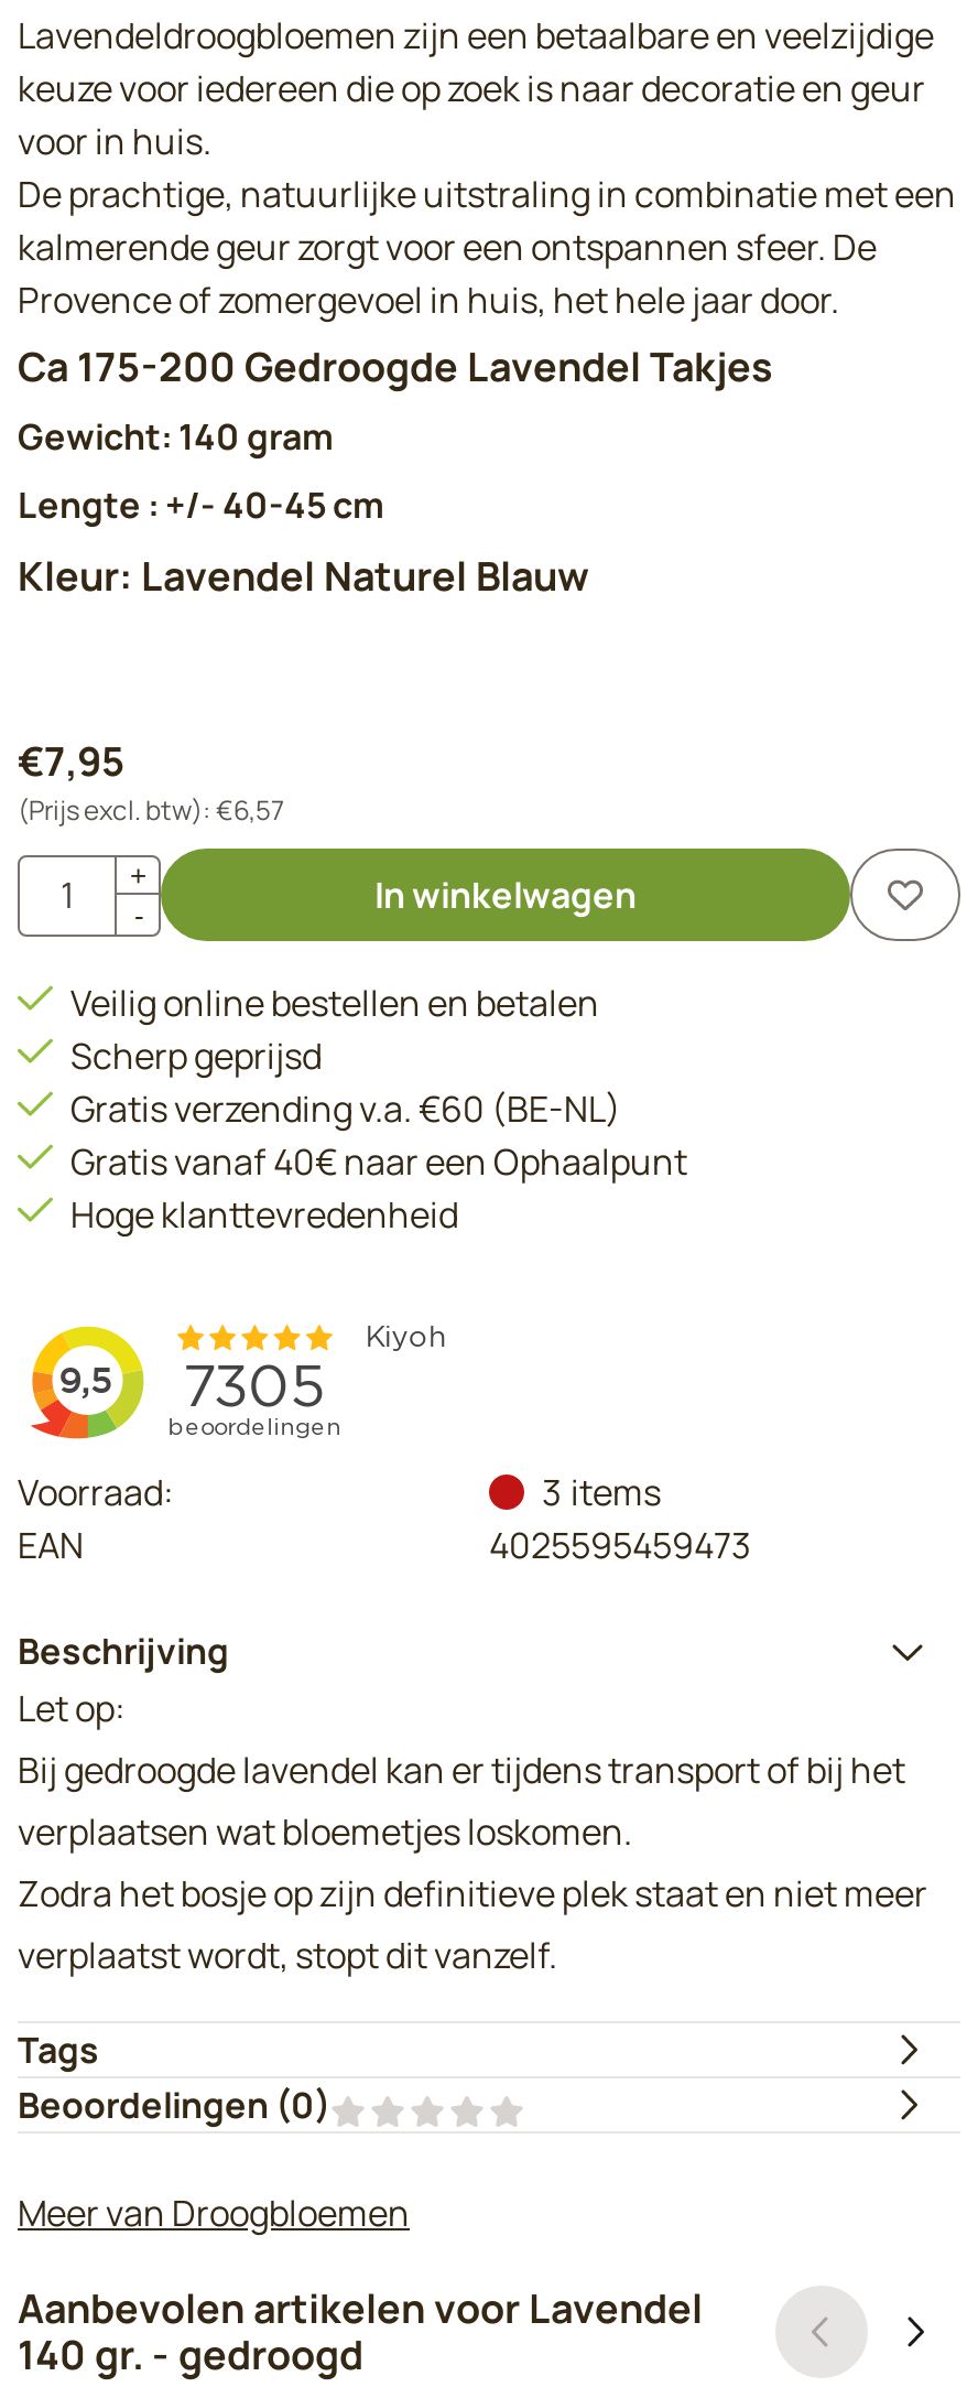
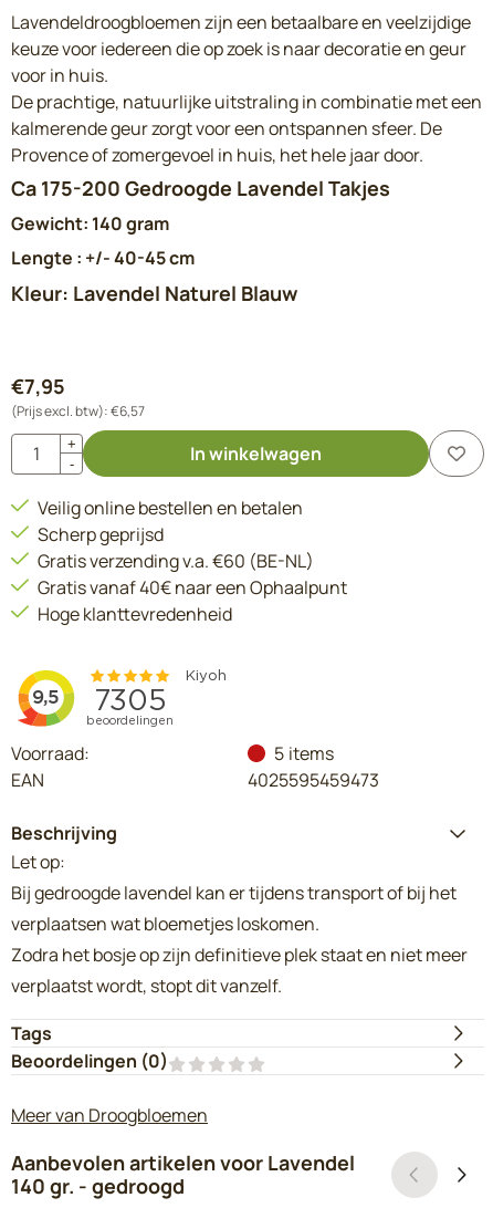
- 3 items
+ 5 items
